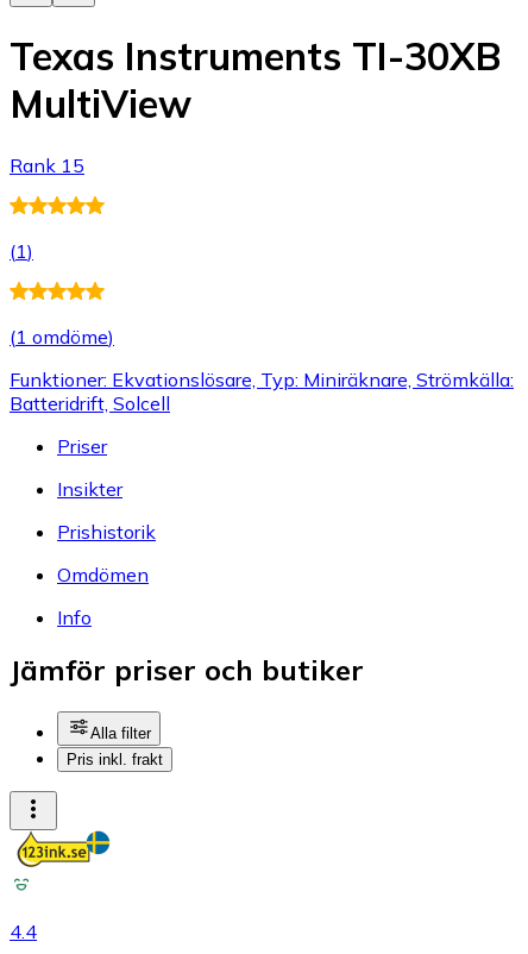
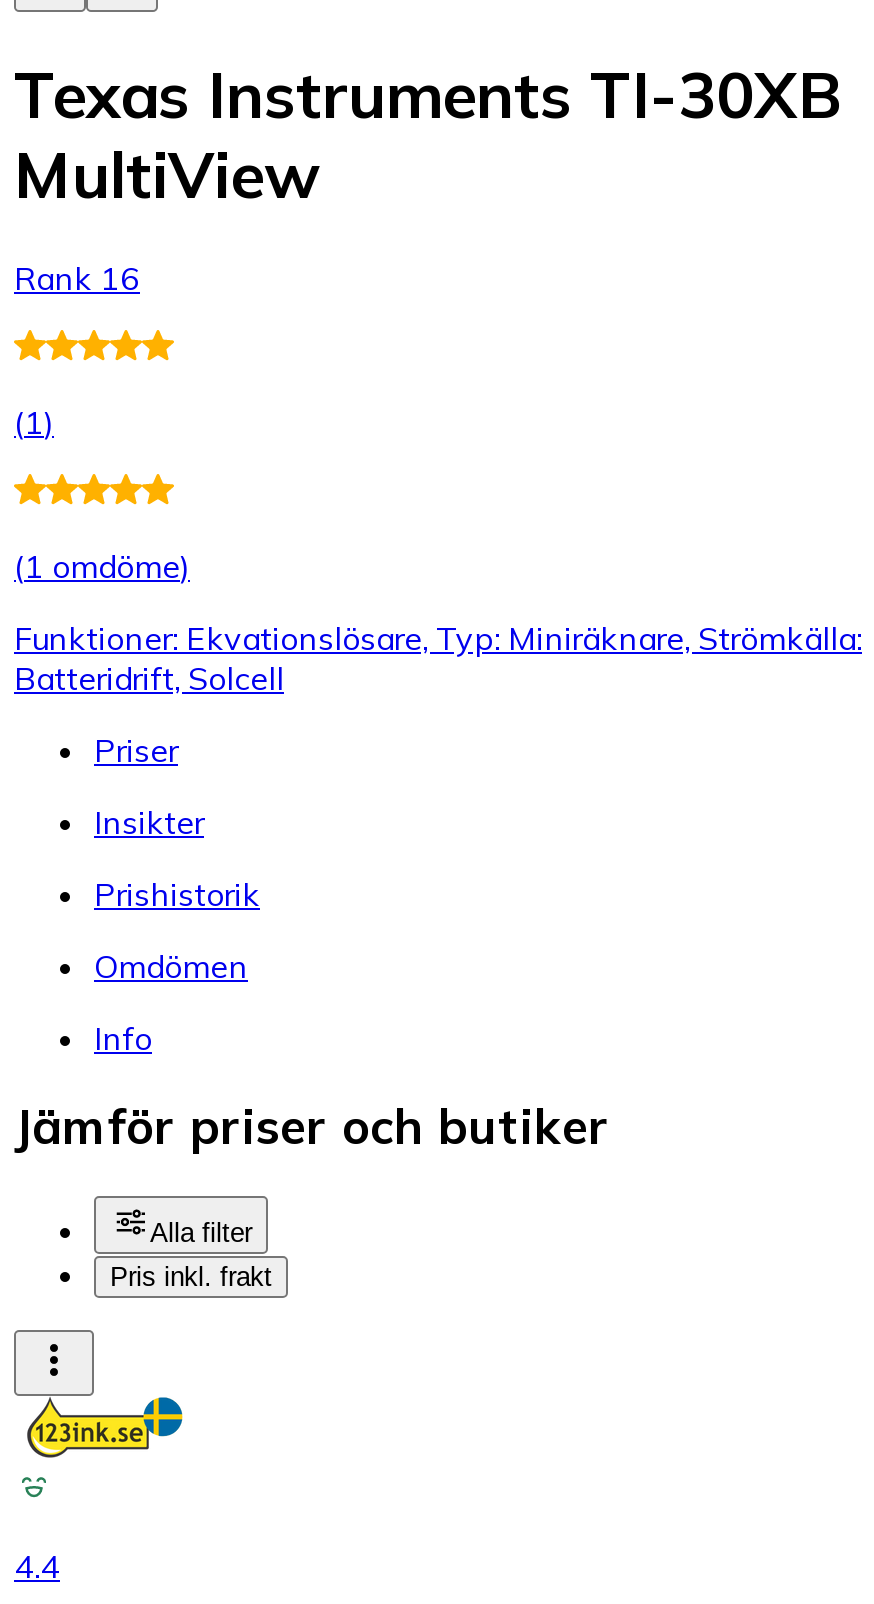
- Rank 15
+ Rank 16
